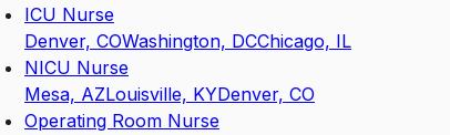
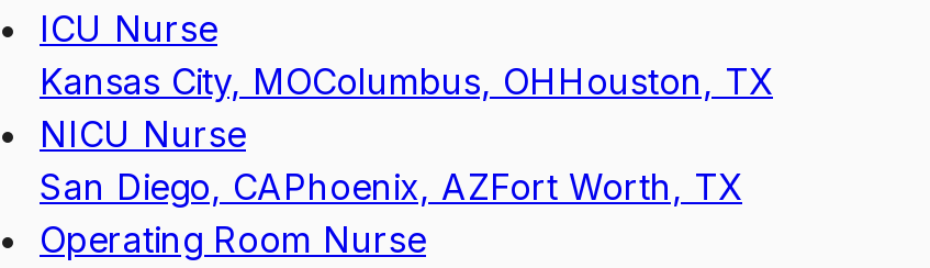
- Denver, COWashington, DC Chicago, IL
+ Kansas City, MOColumbus, OH Houston, TX

- Mesa, AZ Louisville, KYDenver, CO
+ San Diego, CA Phoenix, AZFort Worth, TX
